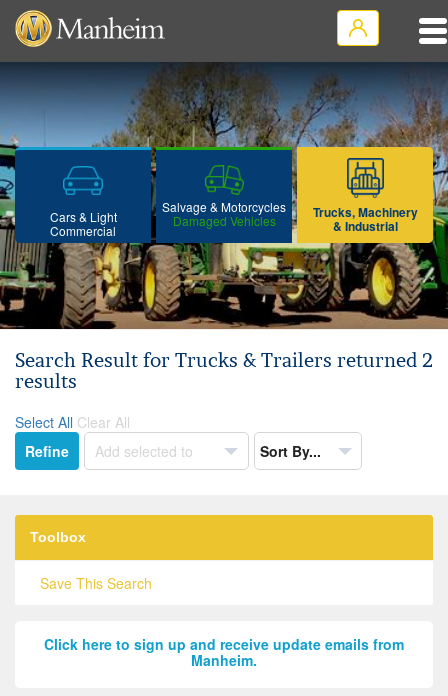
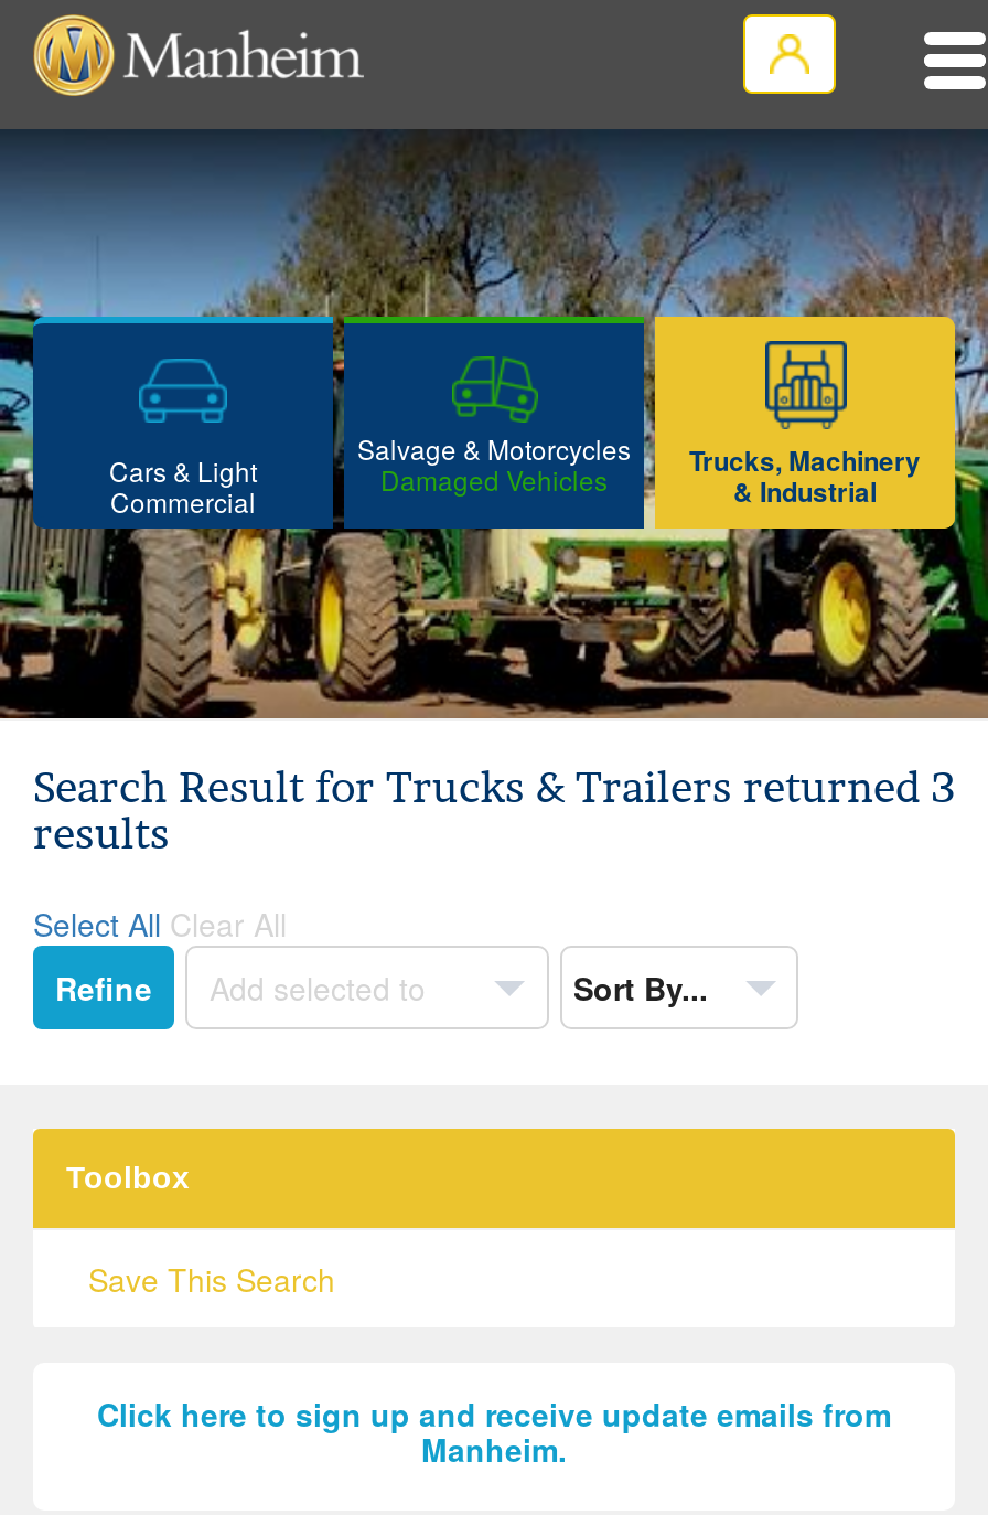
- Search Result for Trucks & Trailers returned 2
+ Search Result for Trucks & Trailers returned 3
